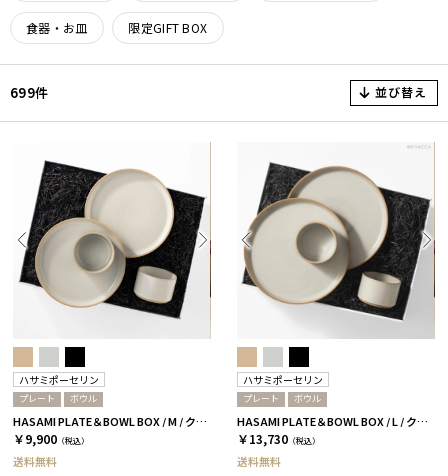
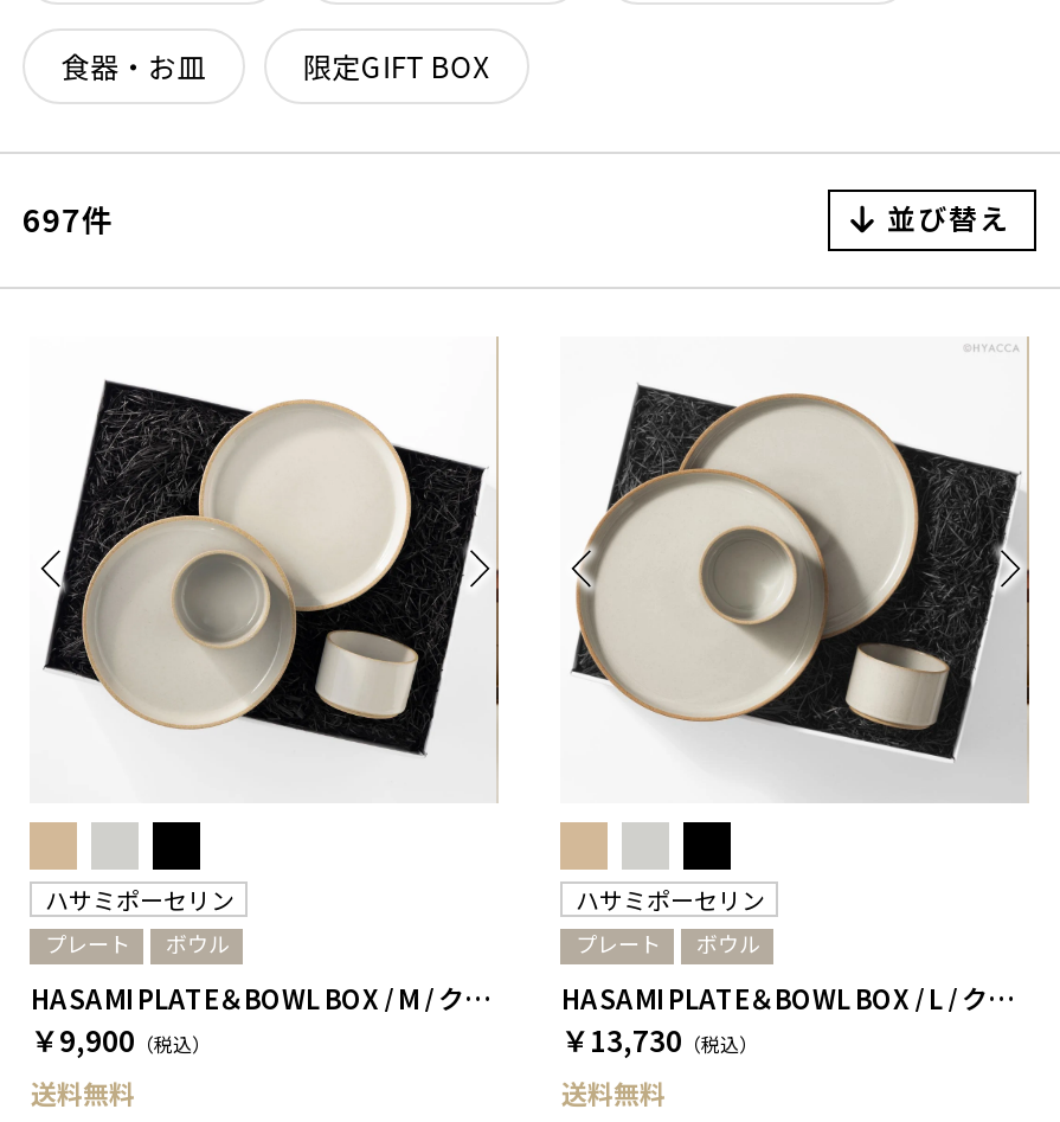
- 699件
+ 697件
